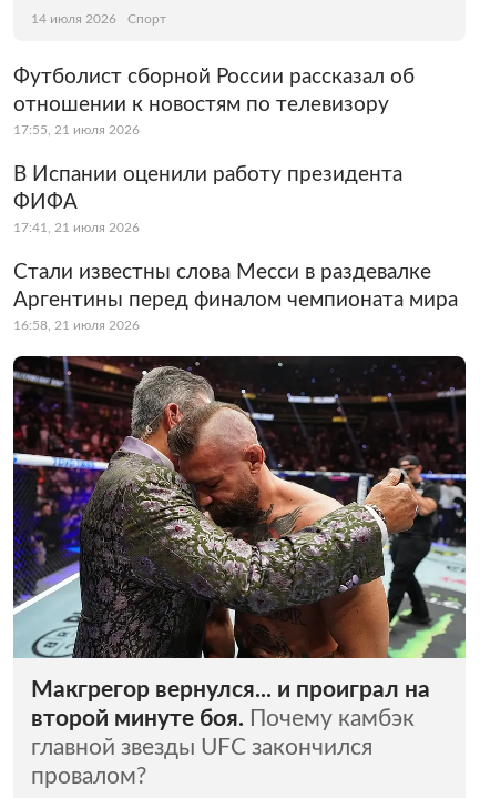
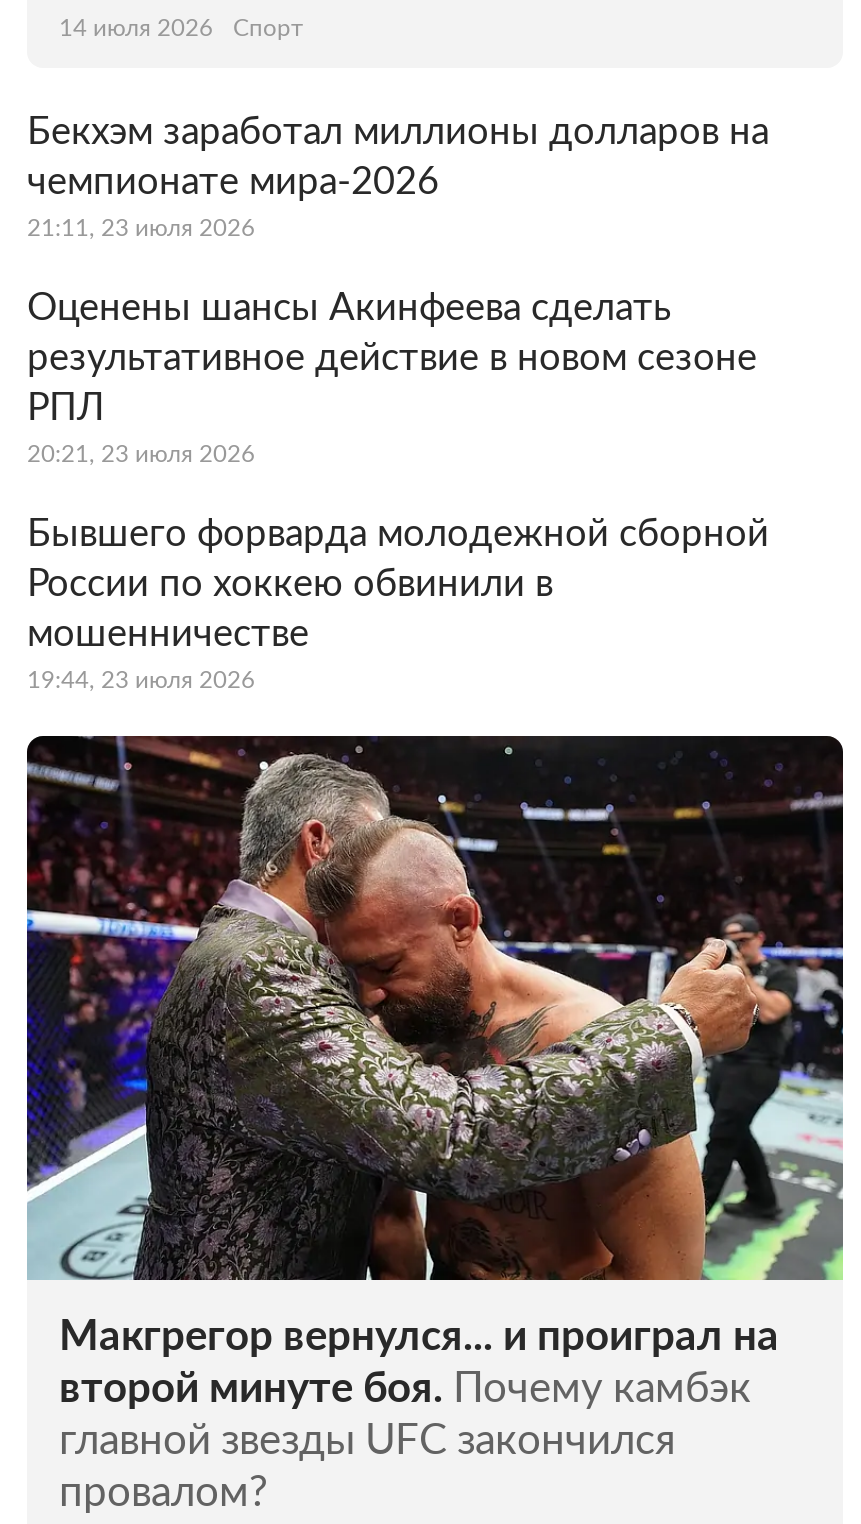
- Футболист сборной России рассказал об
- отношении к новостям по телевизору
- 17:55, 21 июля 2026
+ Бекхэм заработал миллионы долларов на
+ чемпионате мира-2026
+ 21:11, 23 июля 2026

- В Испании оценили работу президента
- ФИФА
- 17:41, 21 июля 2026
+ Оценены шансы Акинфеева сделать
+ результативное действие в новом сезоне
+ РПЛ
+ 20:21, 23 июля 2026

- Стали известны слова Месси в раздевалке
- Аргентины перед финалом чемпионата мира
- 16:58, 21 июля 2026
+ Бывшего форварда молодежной сборной
+ России по хоккею обвинили в
+ мошенничестве
+ 19:44, 23 июля 2026
